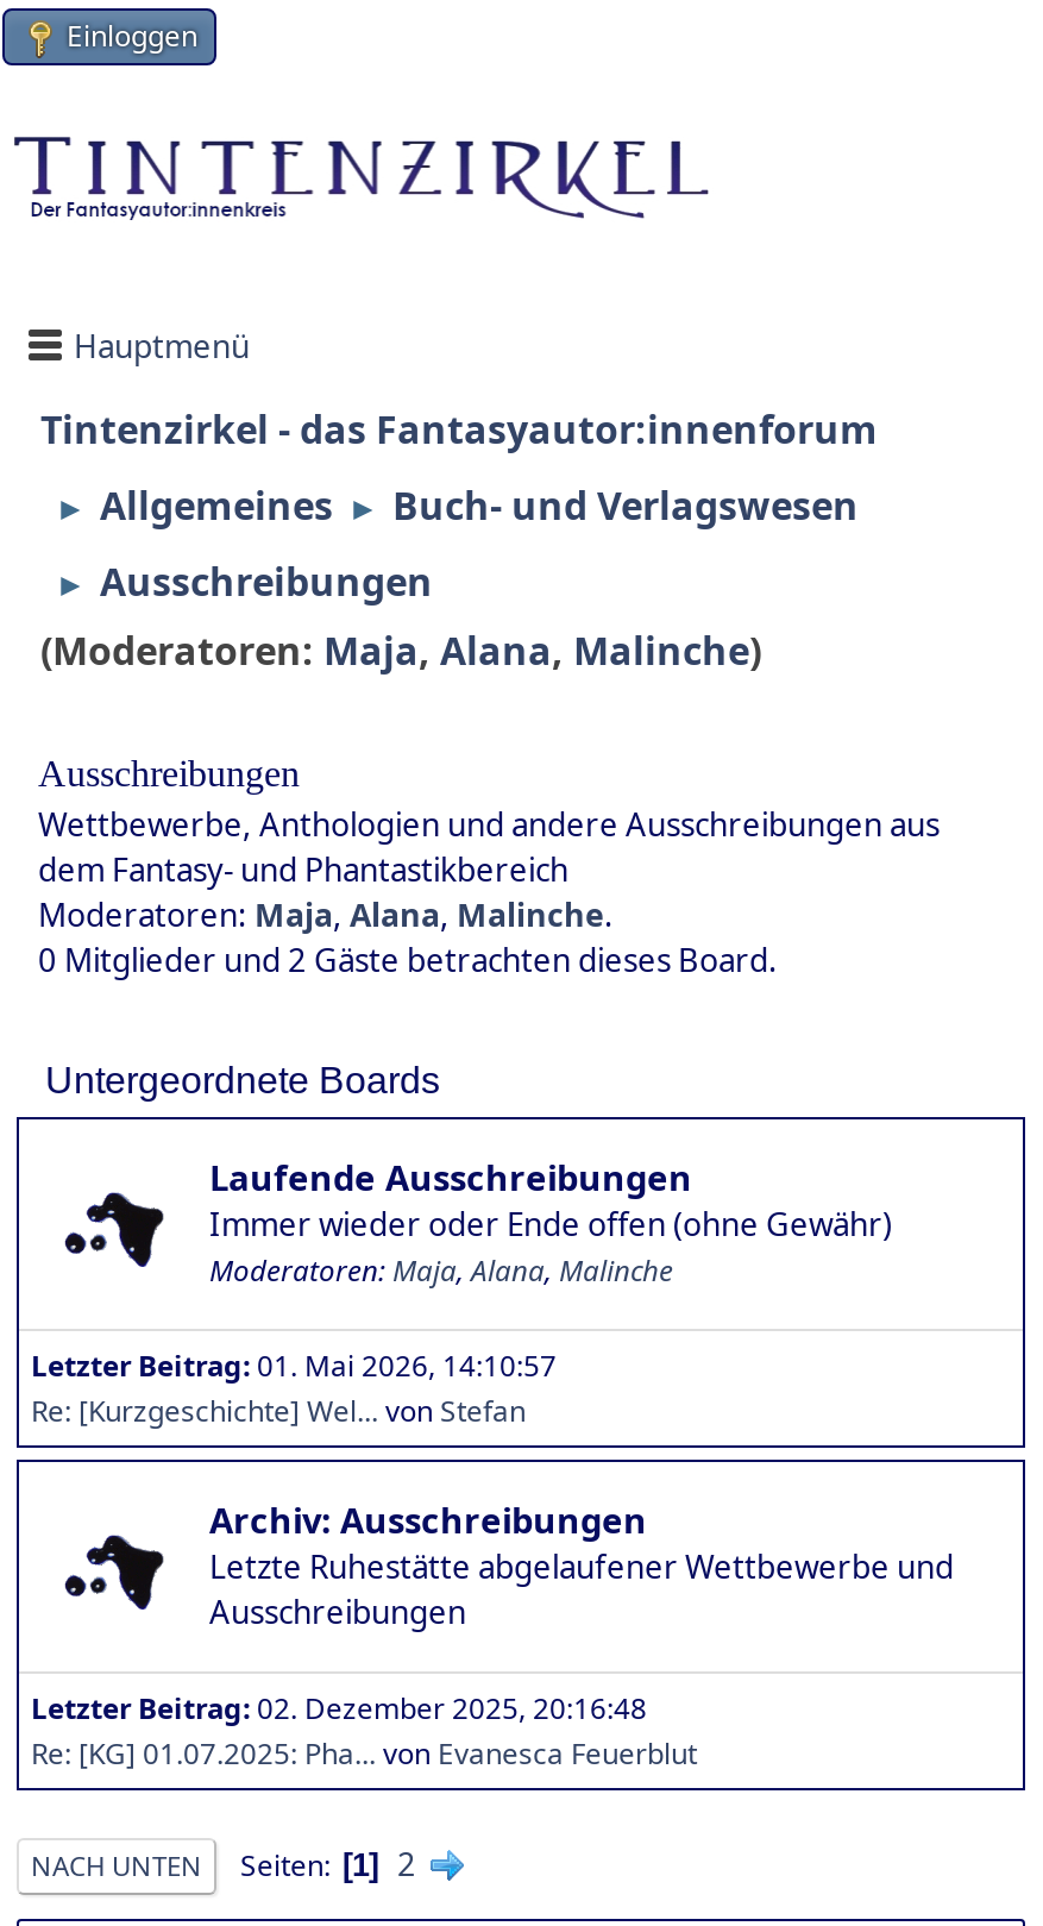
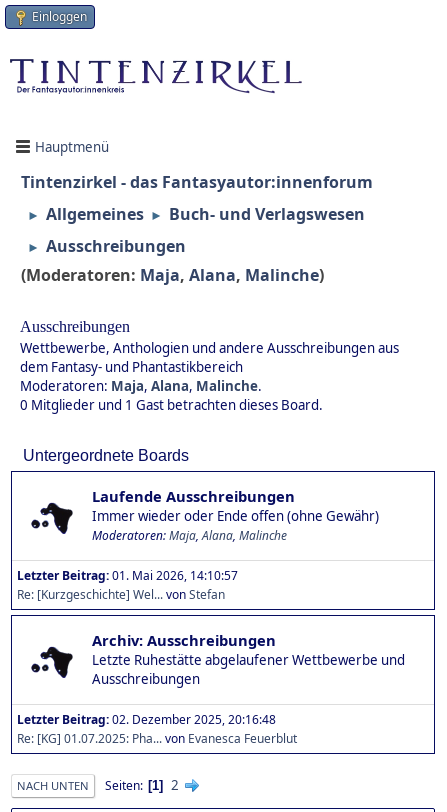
- 0 Mitglieder und 2 Gäste betrachten dieses Board.
+ 0 Mitglieder und 1 Gast betrachten dieses Board.
